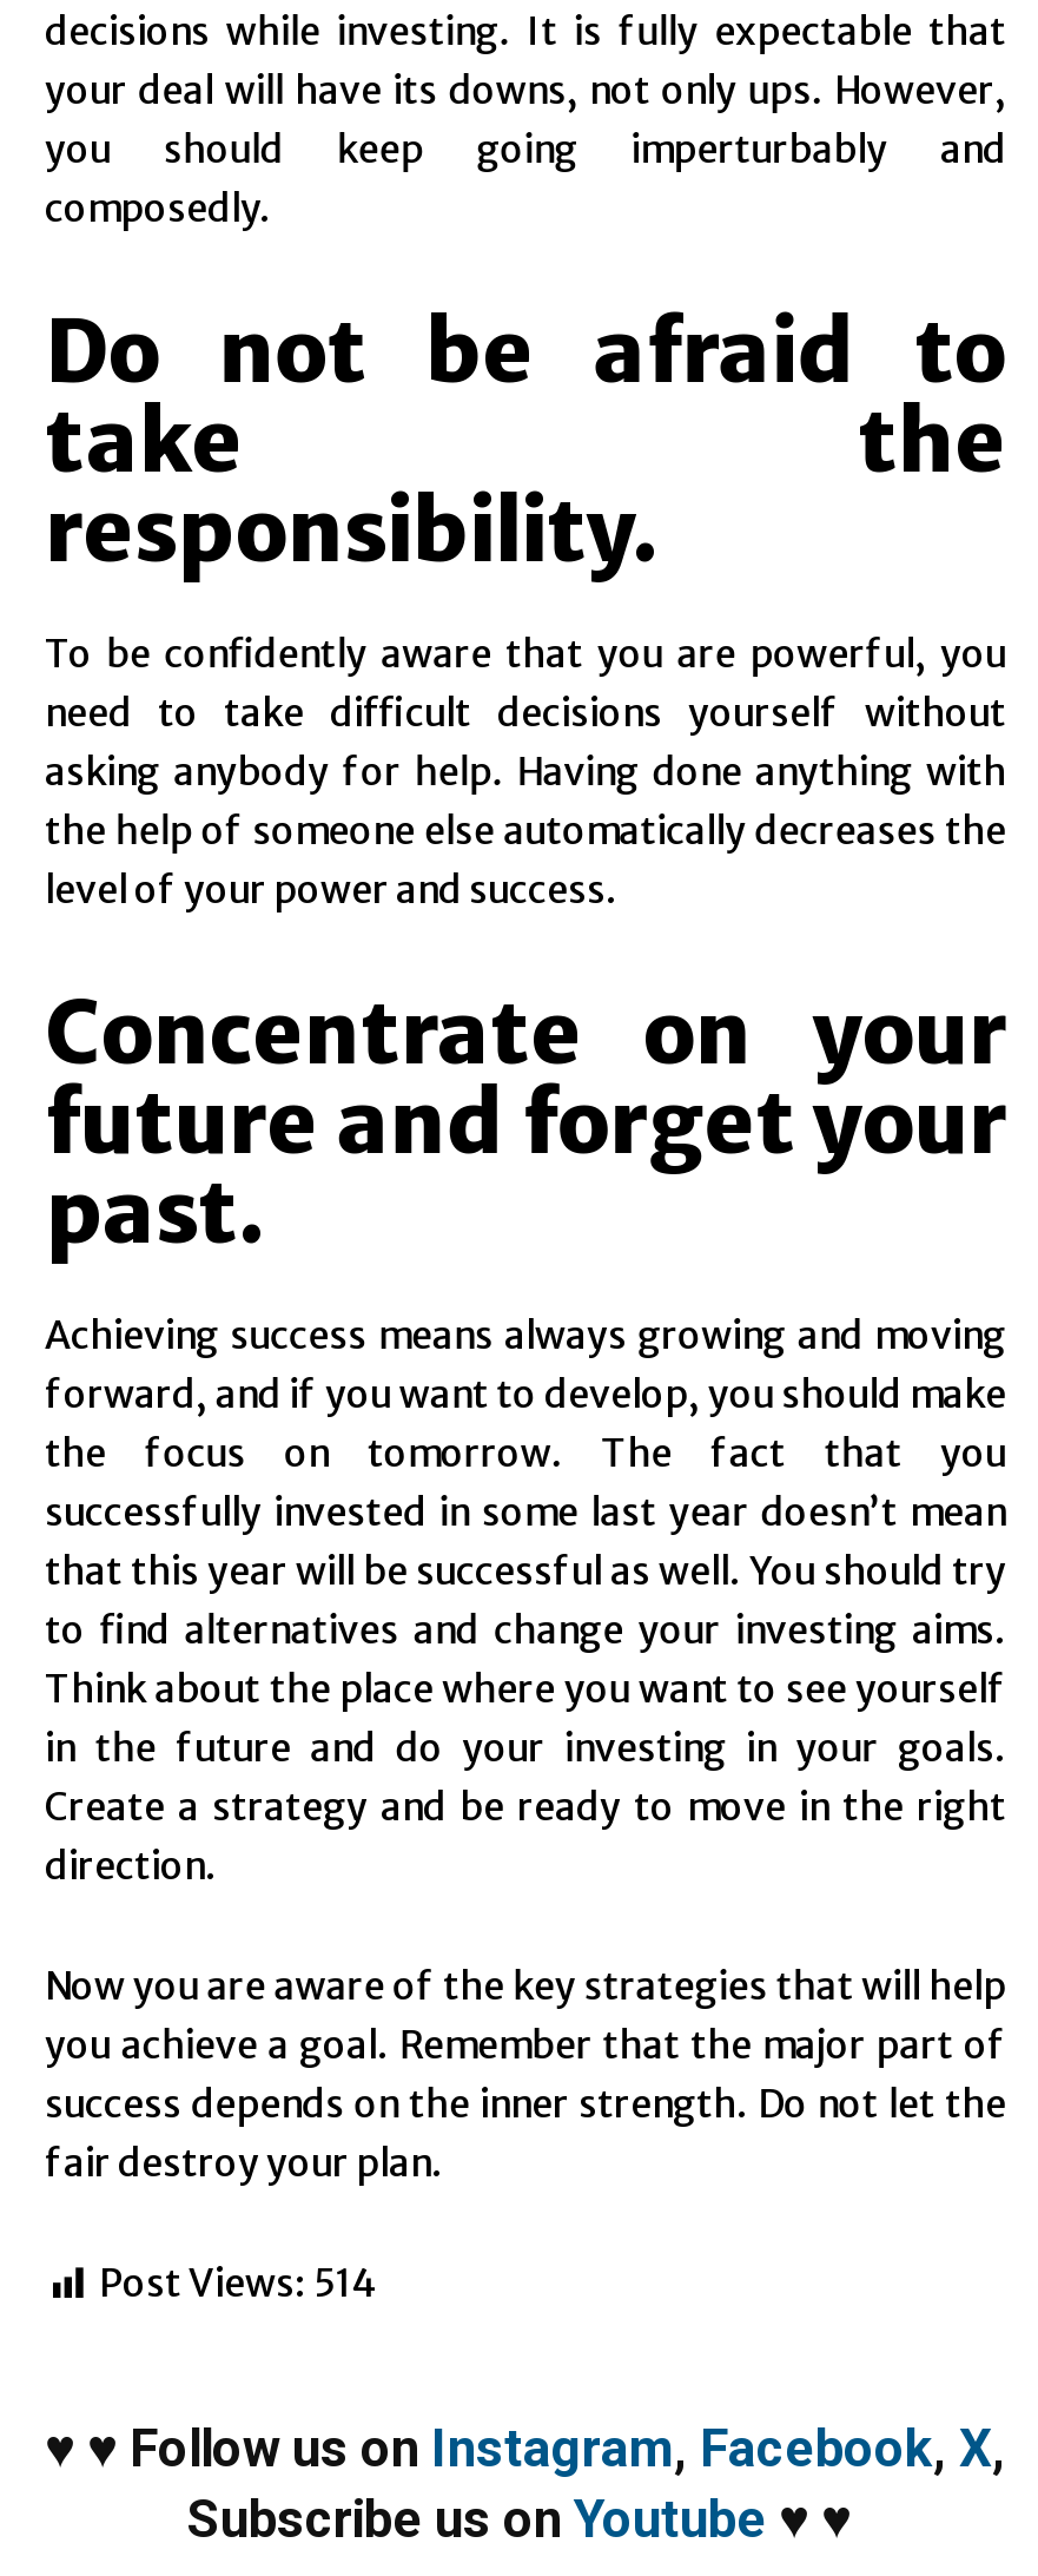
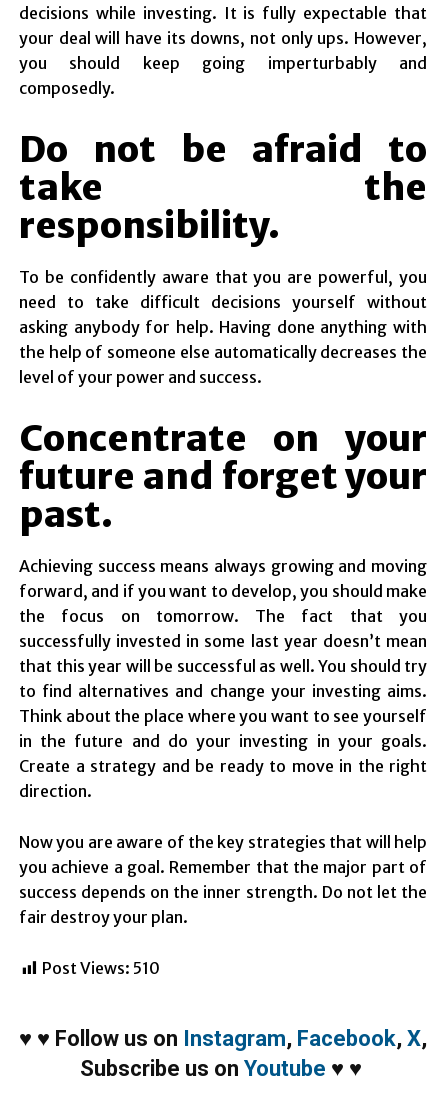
- Post Views: 514
+ Post Views: 510
